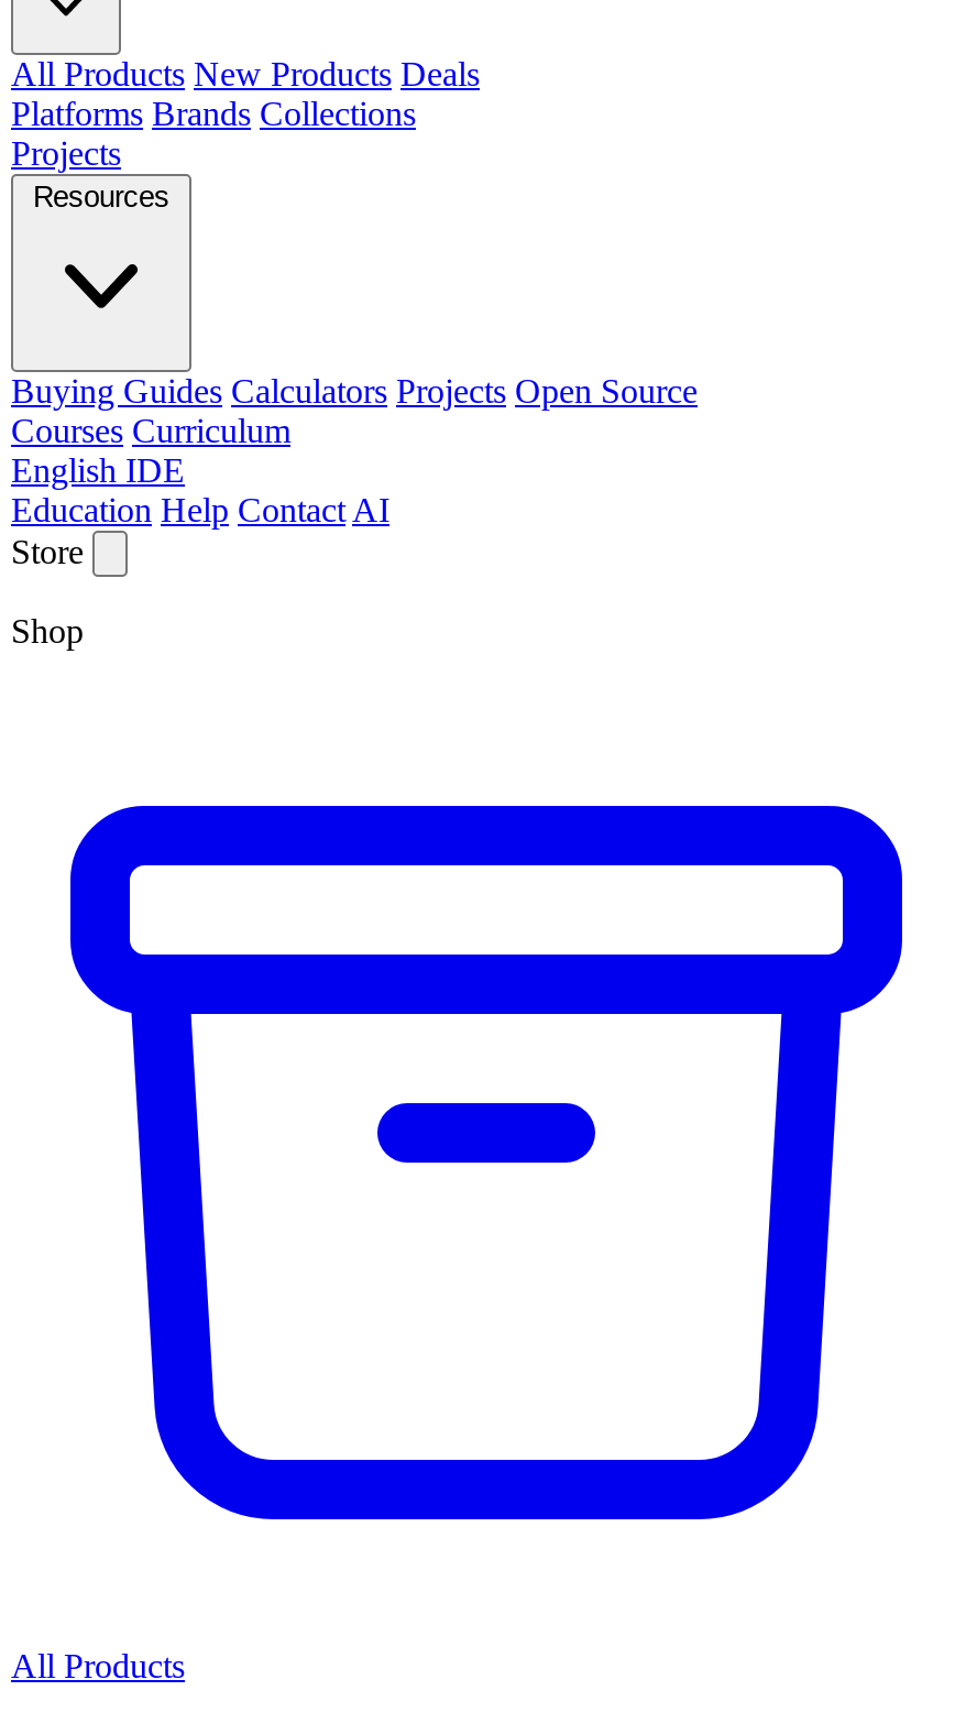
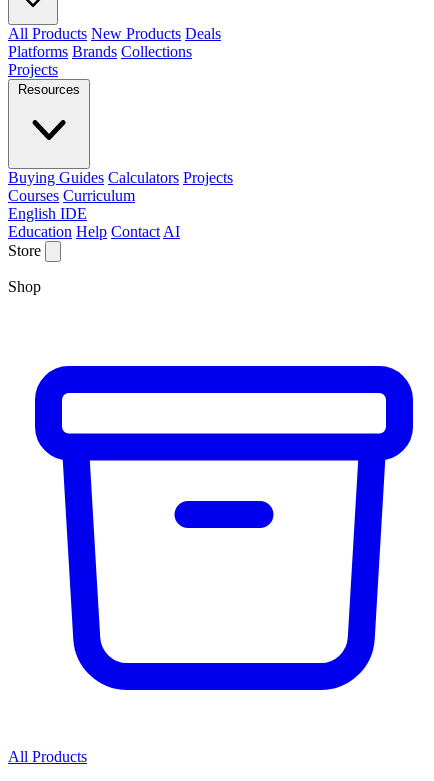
- Buying Guides Calculators Projects Open Source
+ Buying Guides Calculators Projects
